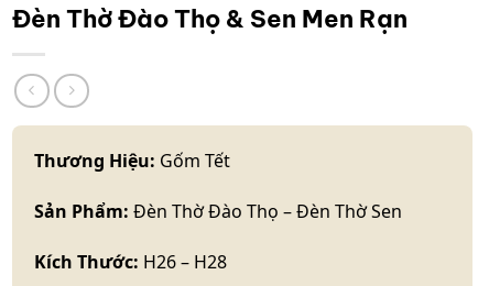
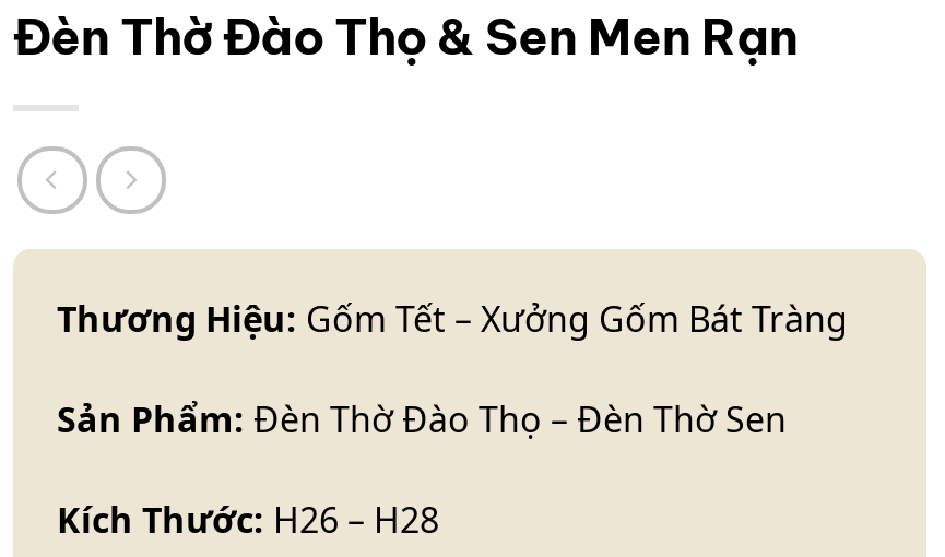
- Thương Hiệu: Gốm Tết
+ Thương Hiệu: Gốm Tết – Xưởng Gốm Bát Tràng
